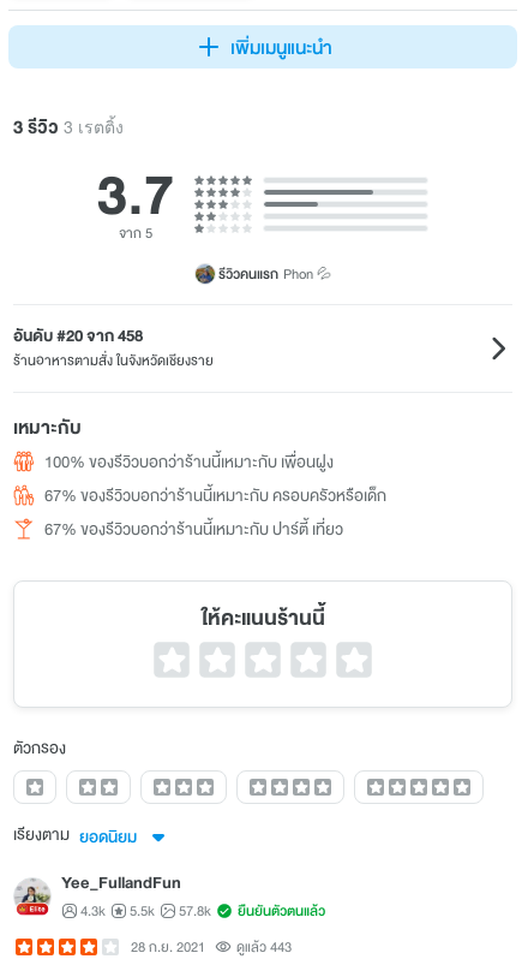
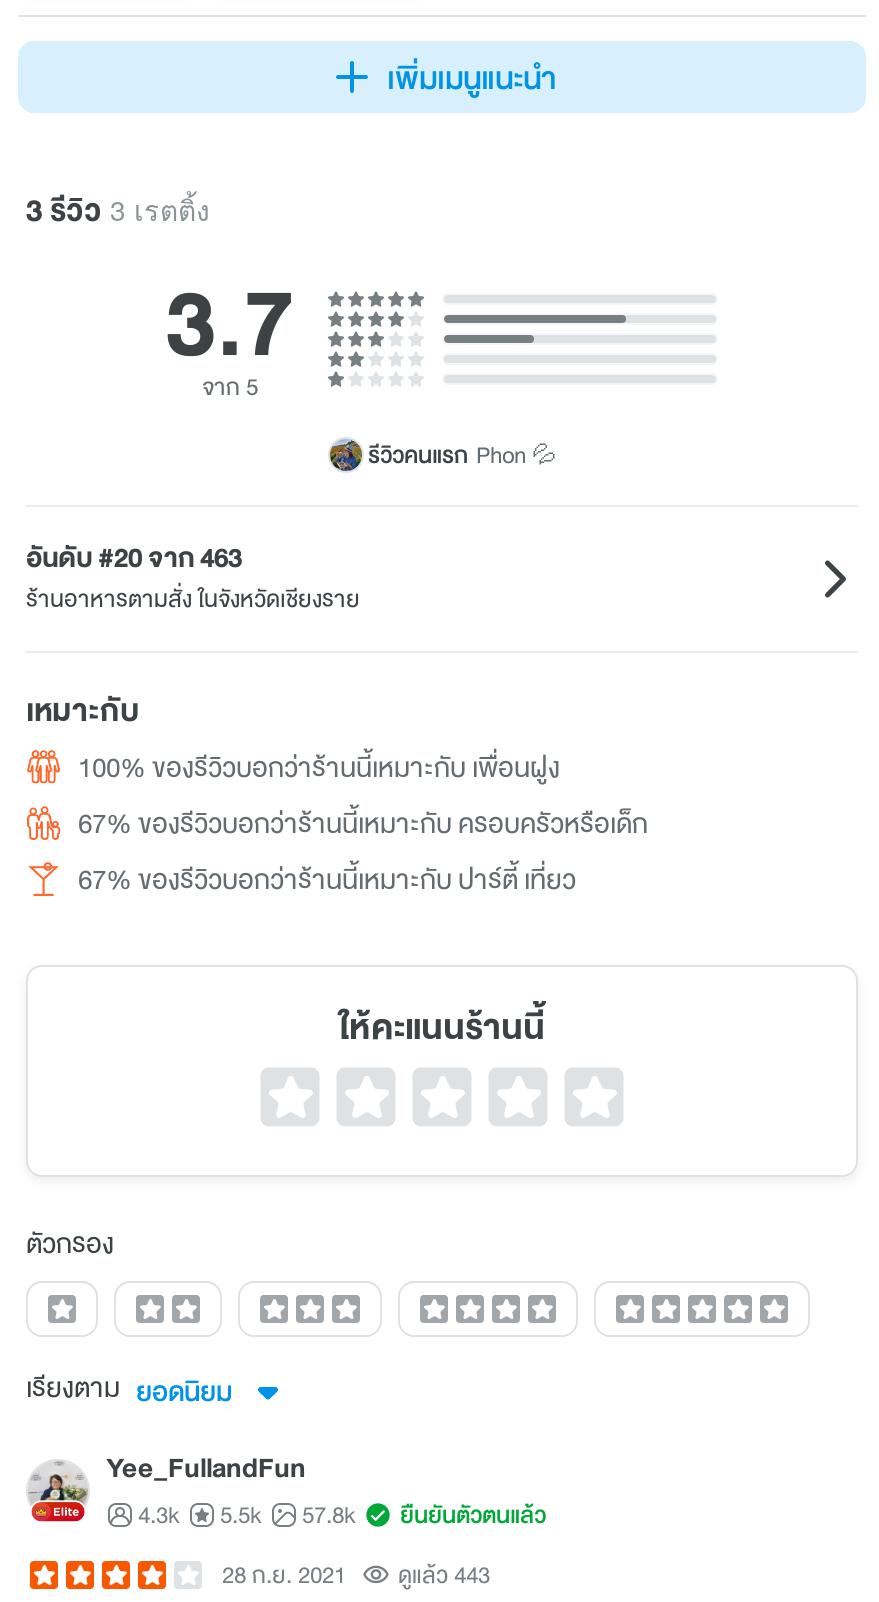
- อันดับ #20 จาก 458
+ อันดับ #20 จาก 463
